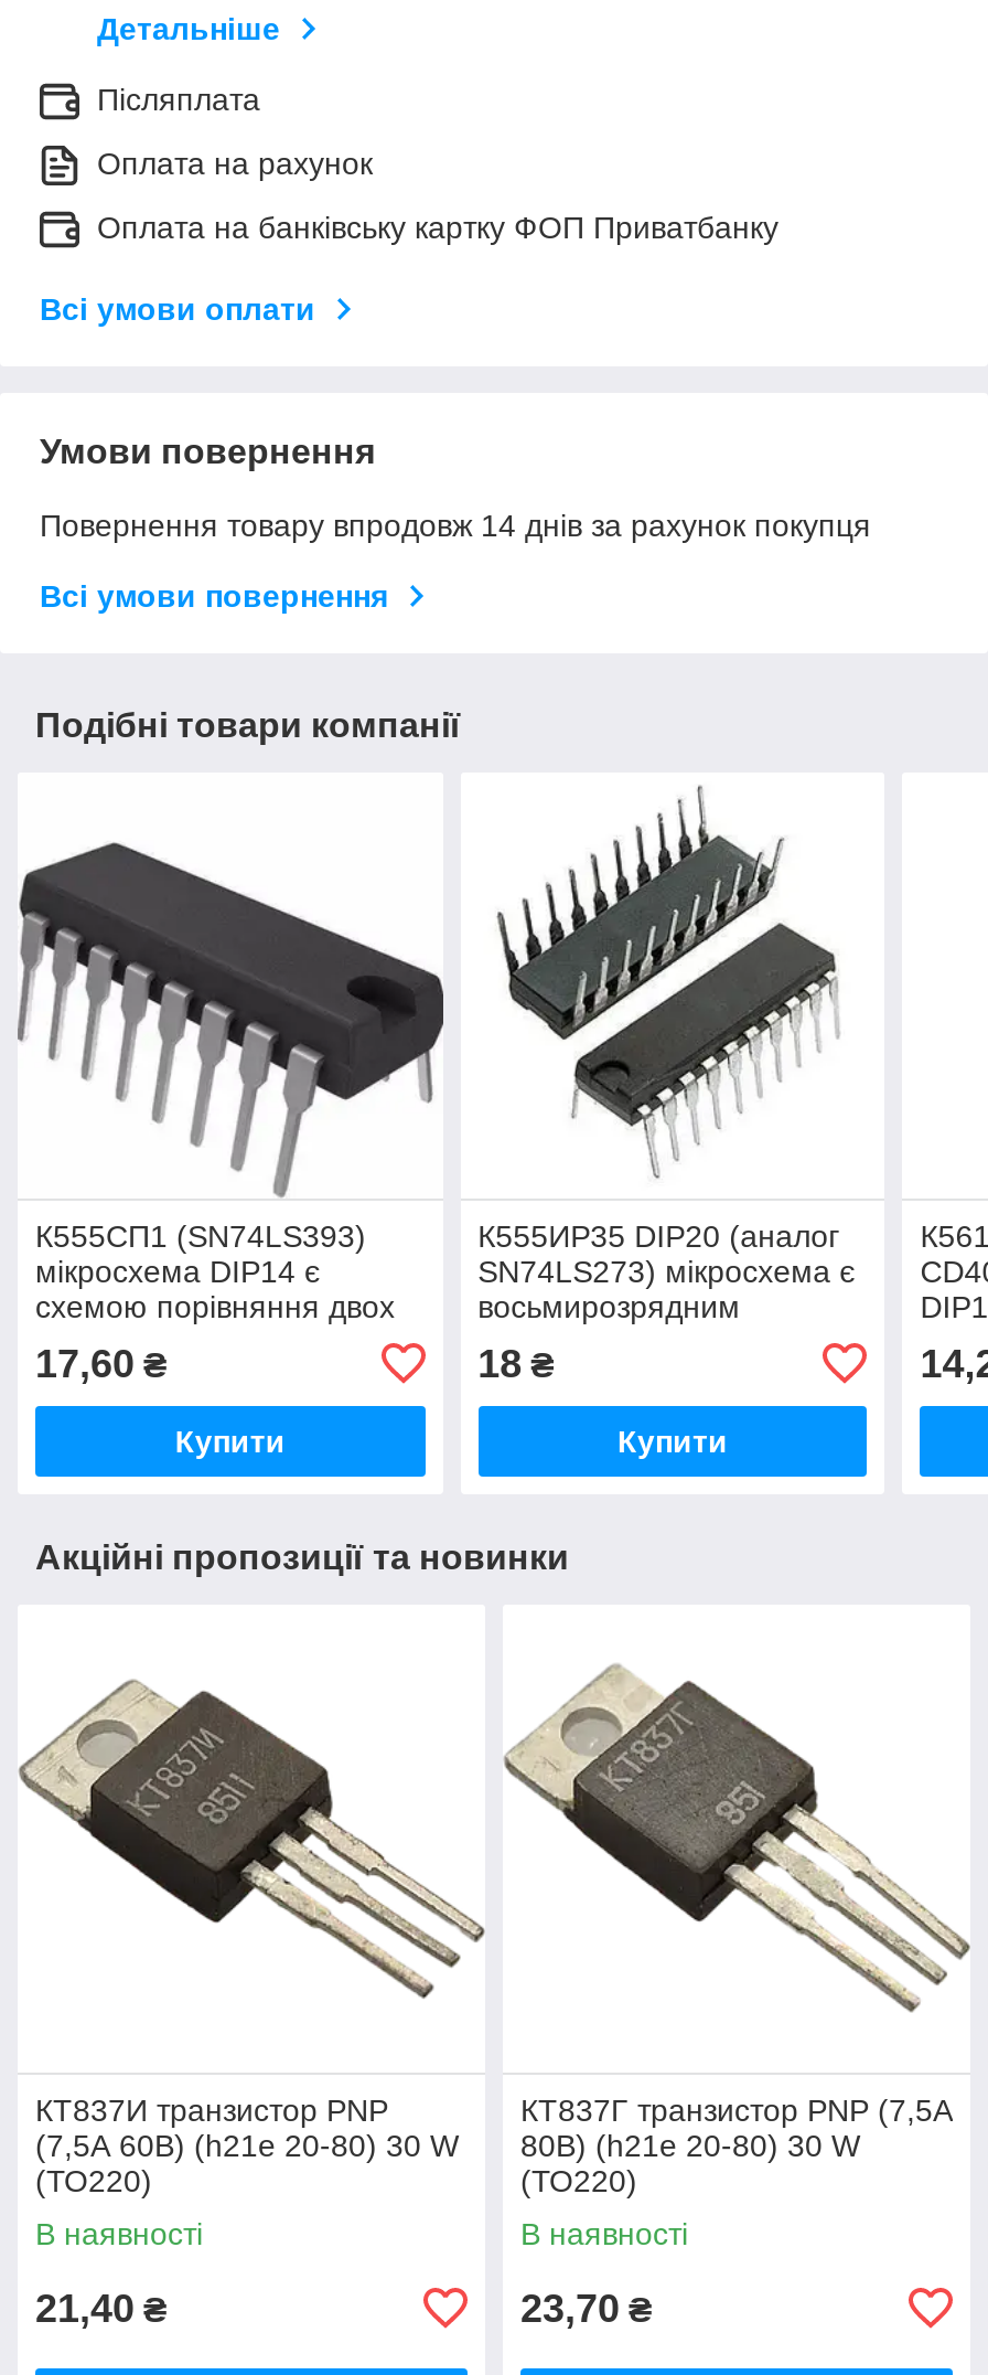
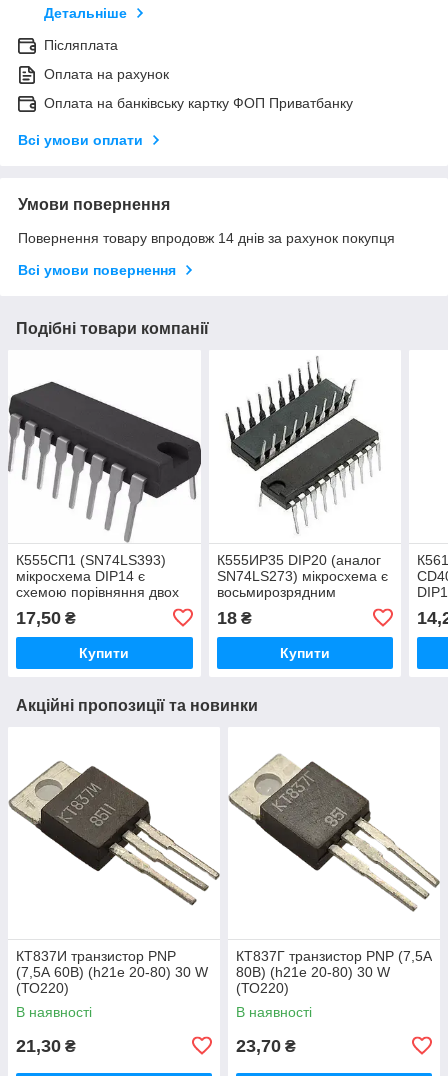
- 17,60 ₴
+ 17,50 ₴

- 21,40 ₴
+ 21,30 ₴
